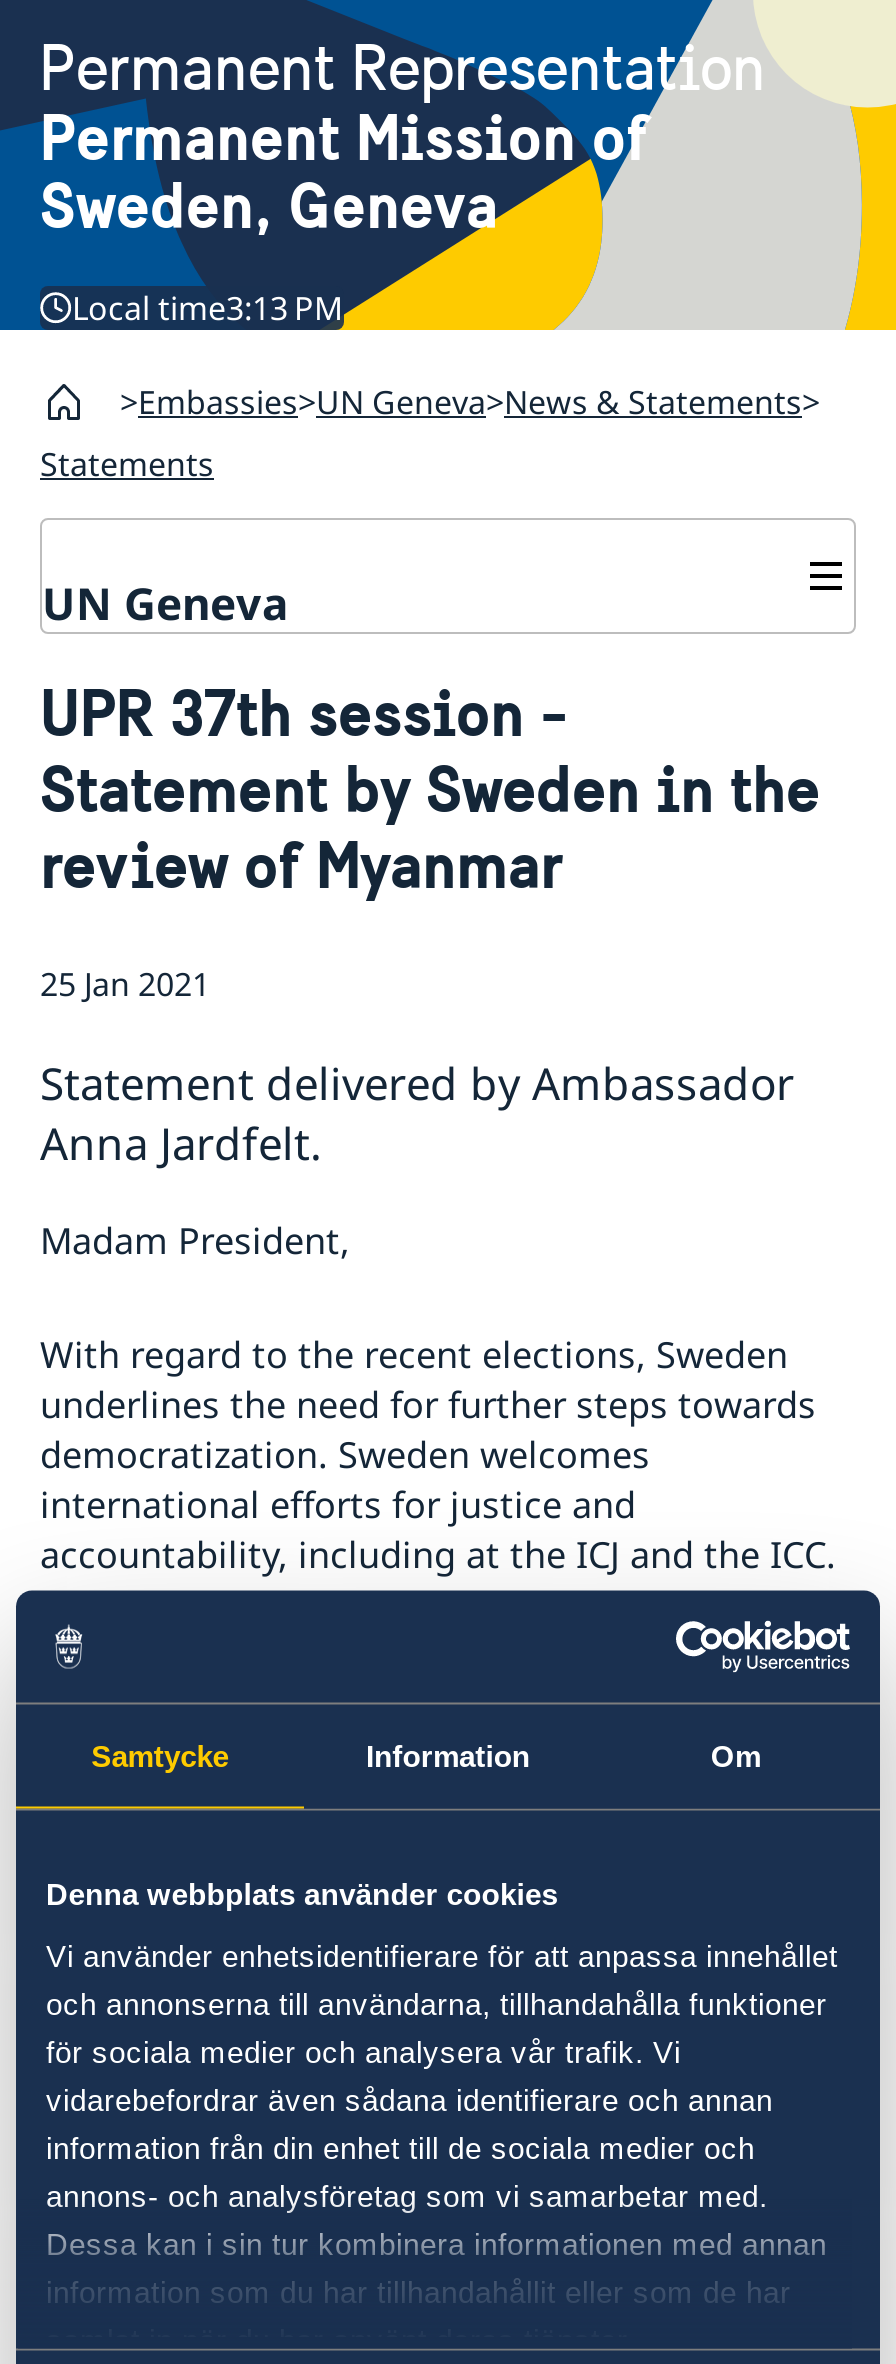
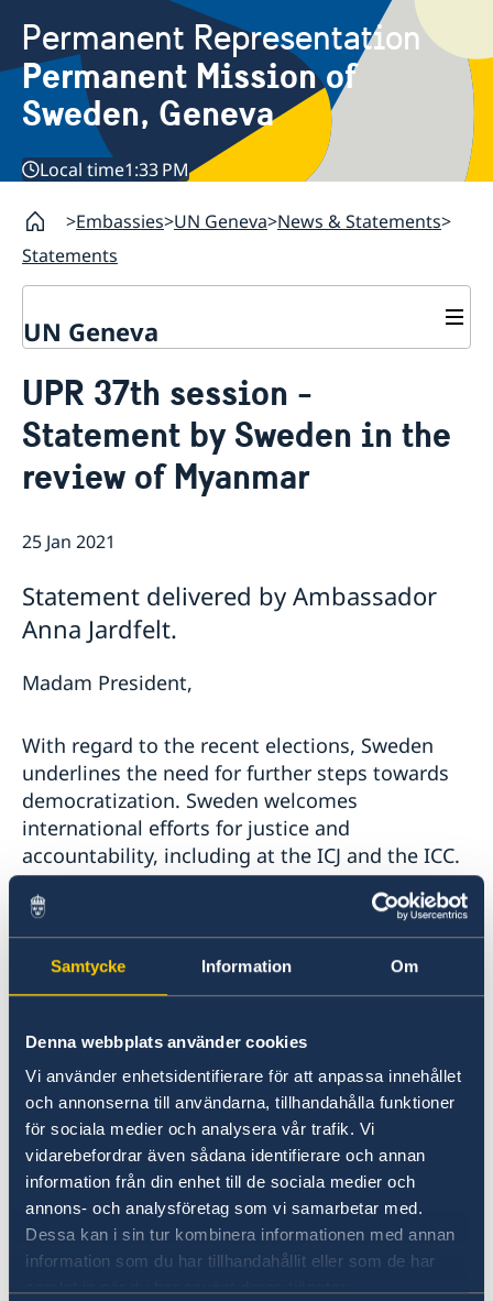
- Local time3:13 PM
+ Local time1:33 PM
